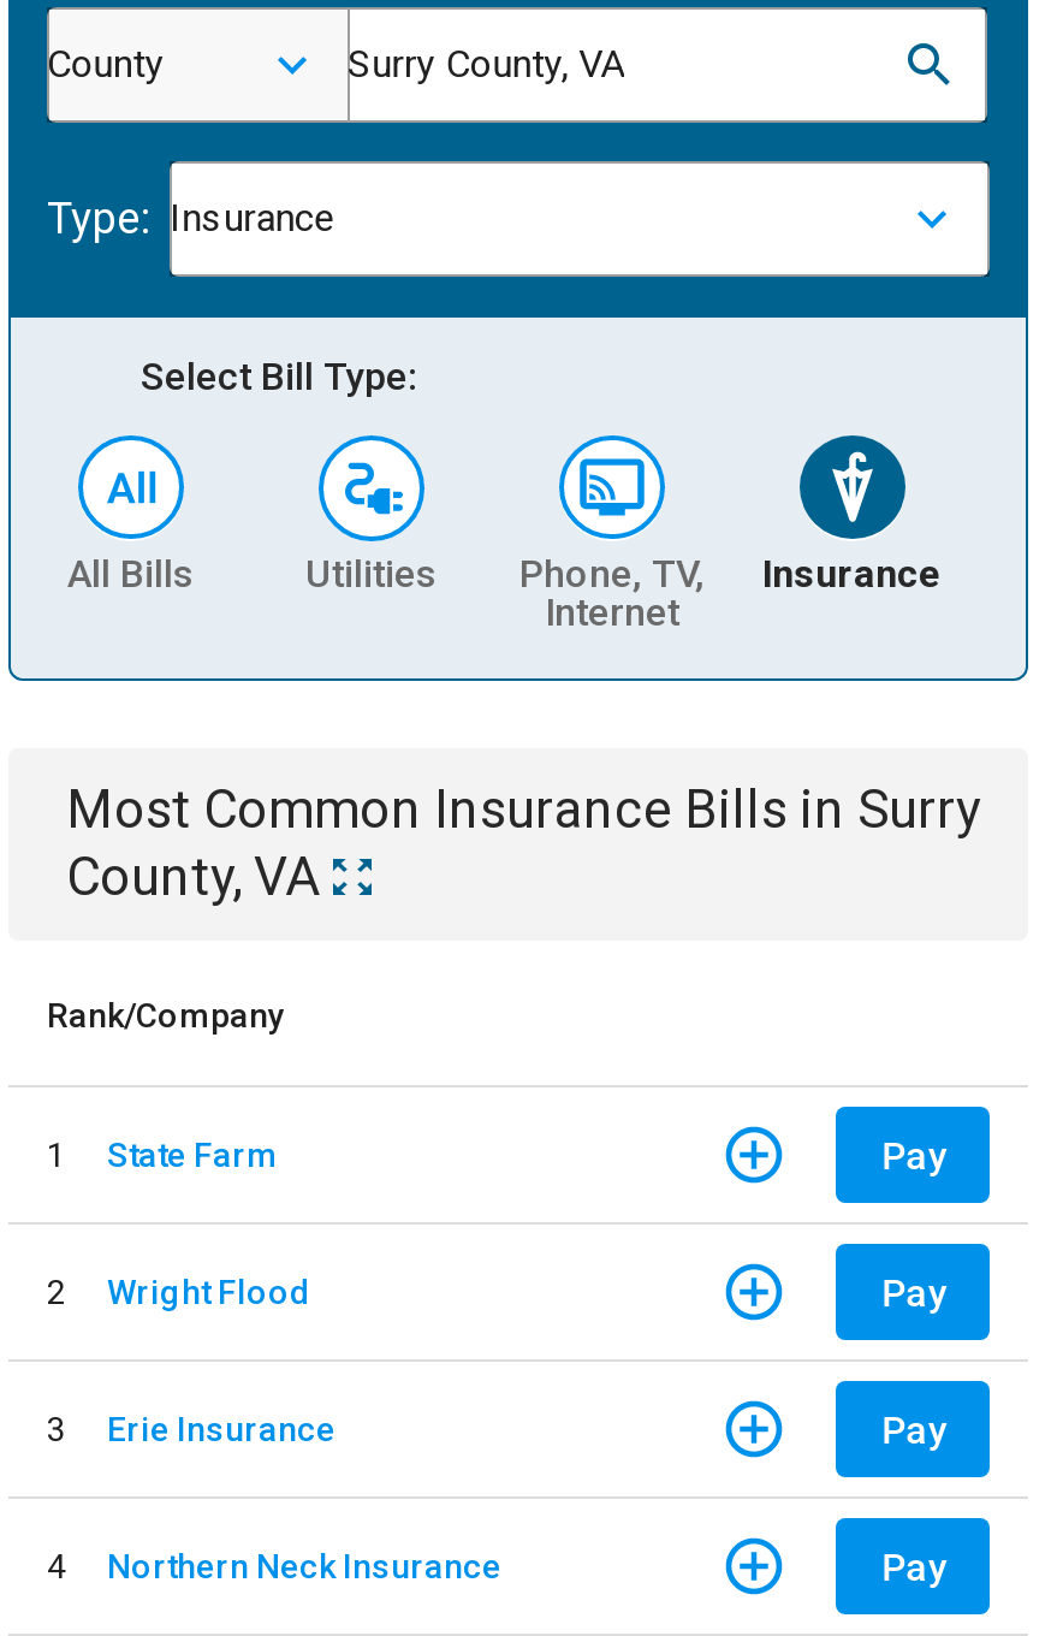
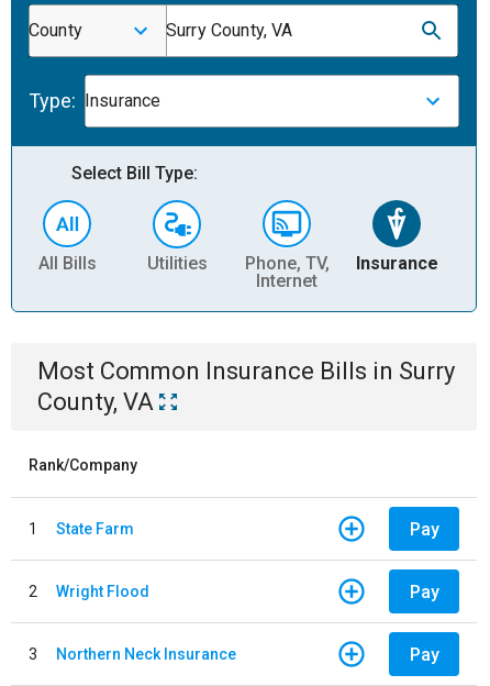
- Erie Insurance
- Pay
- 4
